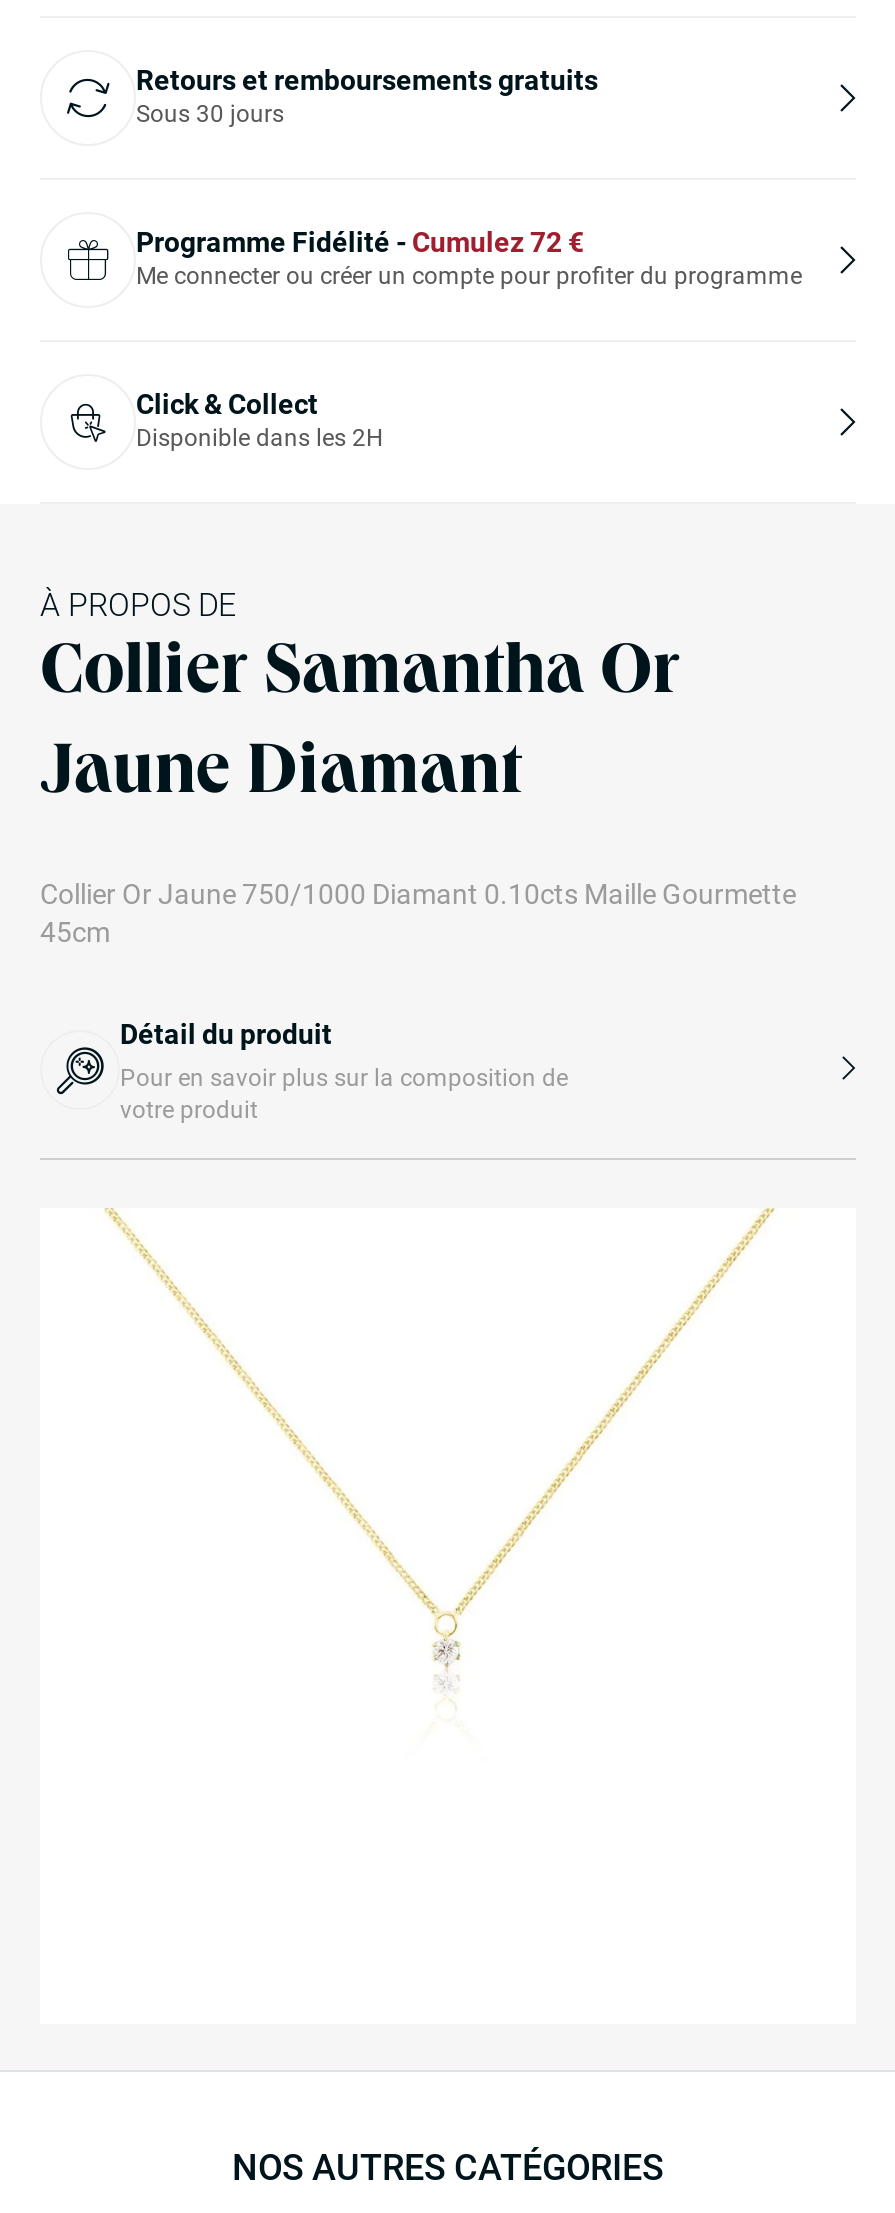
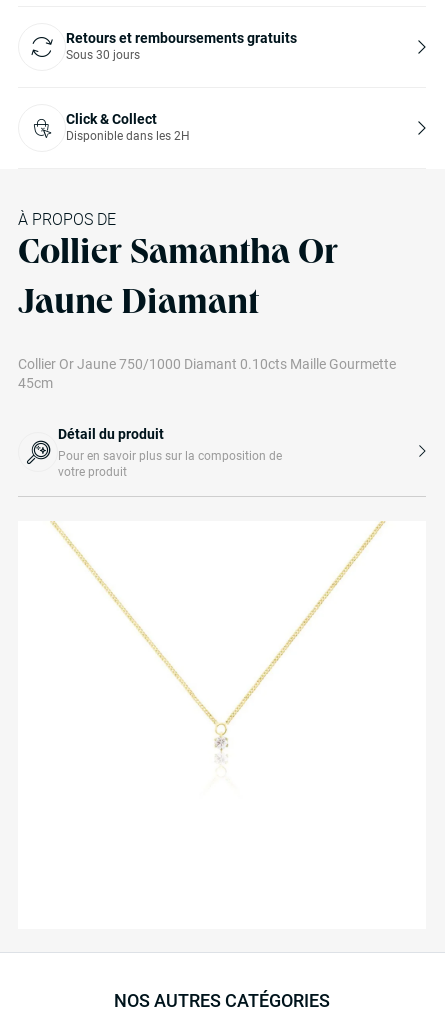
- Programme Fidélité - Cumulez 72 €
- Me connecter ou créer un compte pour profiter du programme
